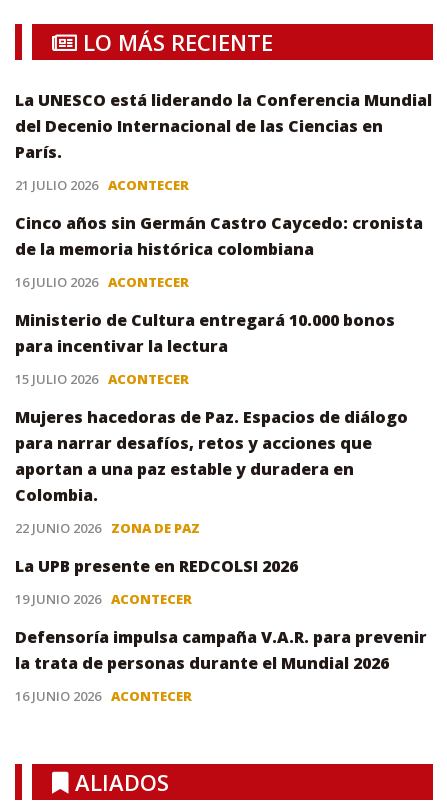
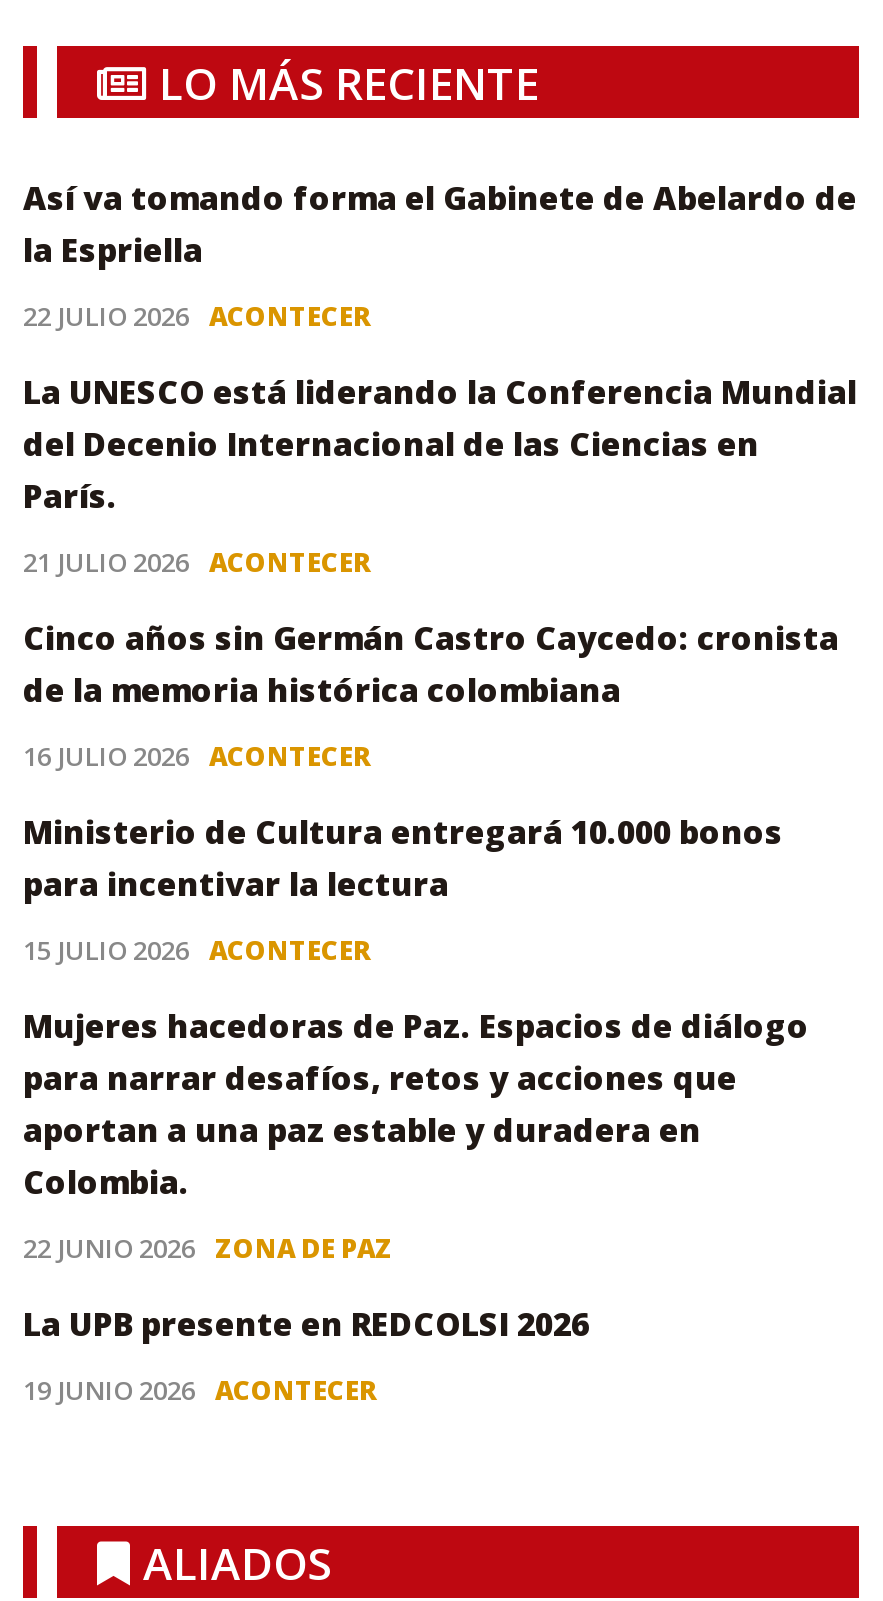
+ Así va tomando forma el Gabinete de Abelardo de
+ la Espriella
+ 22 JULIO 2026 ACONTECER

moved down: La UNESCO está liderando la Conferencia Mundial | del Decenio Internacional de las Ciencias en | París. | ... | La UPB presente en REDCOLSI 2026 | 19 JUNIO 2026 ACONTECER

- Defensoría impulsa campaña V.A.R. para prevenir
- la trata de personas durante el Mundial 2026
- 16 JUNIO 2026 ACONTECER
